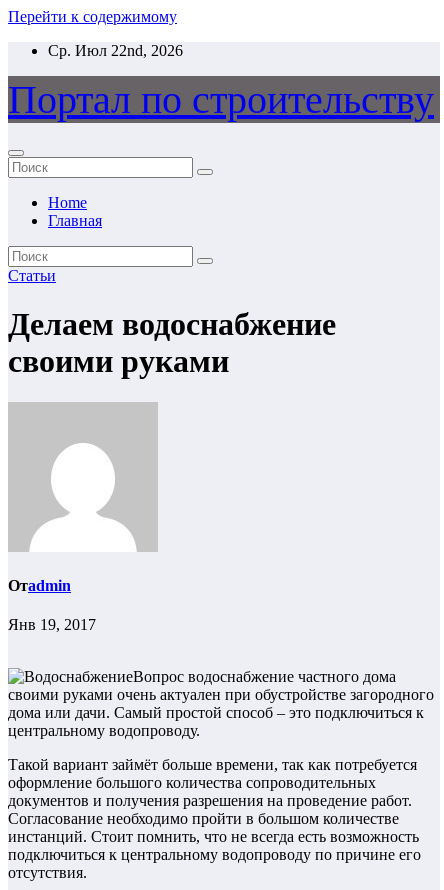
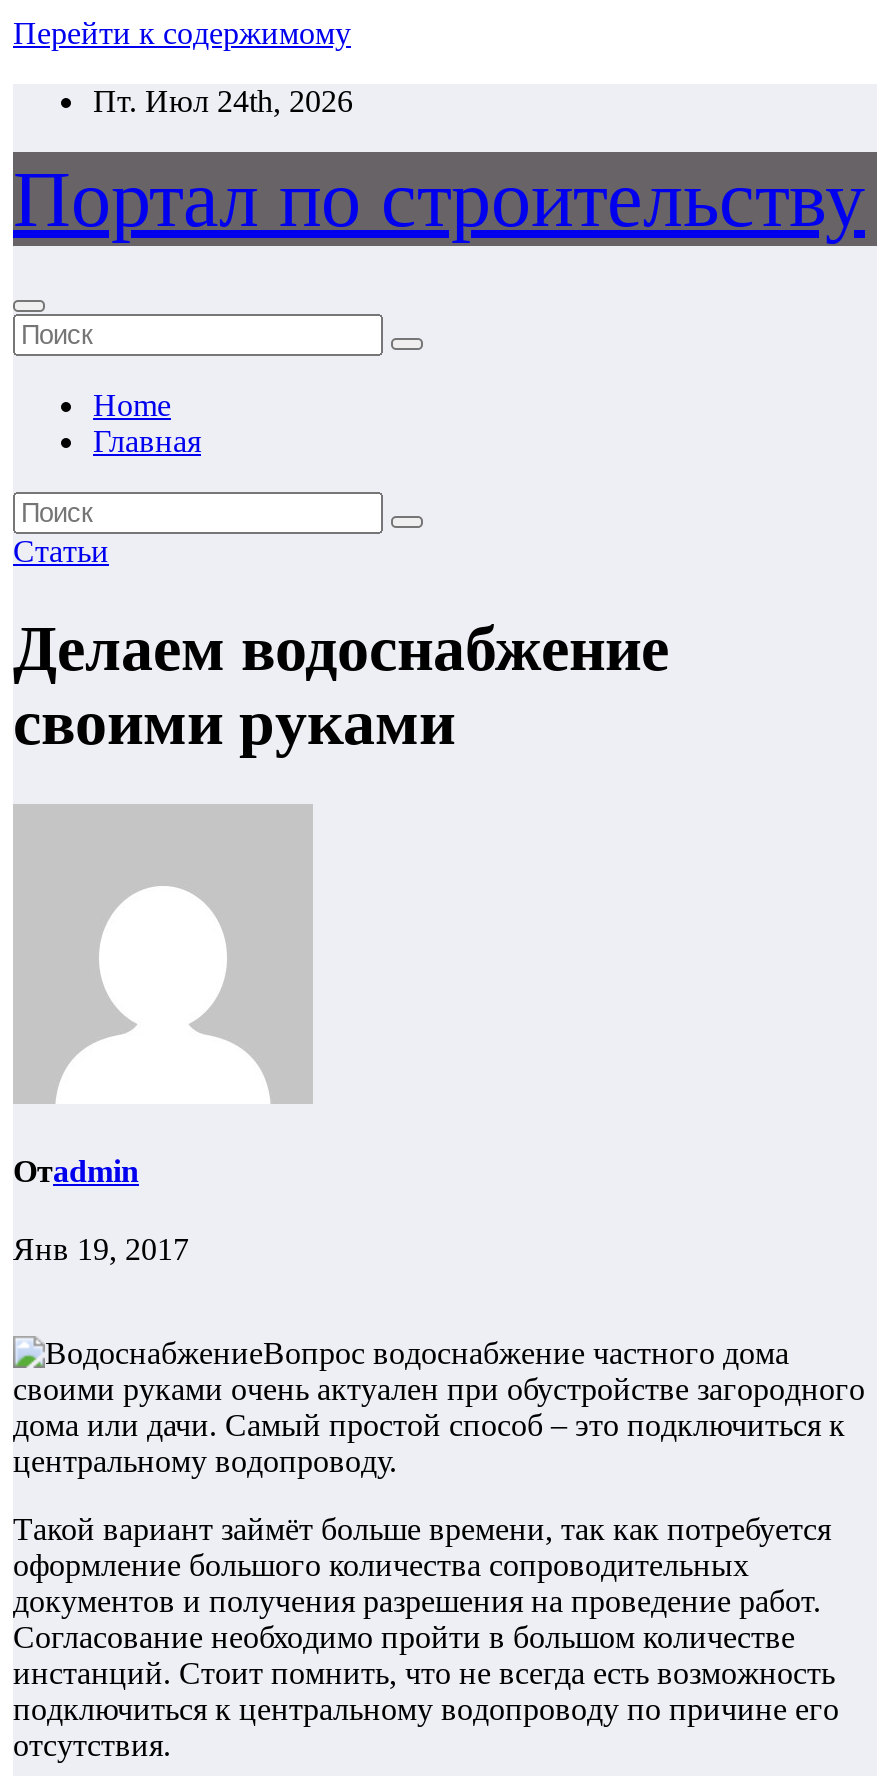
- Ср. Июл 22nd, 2026
+ Пт. Июл 24th, 2026
